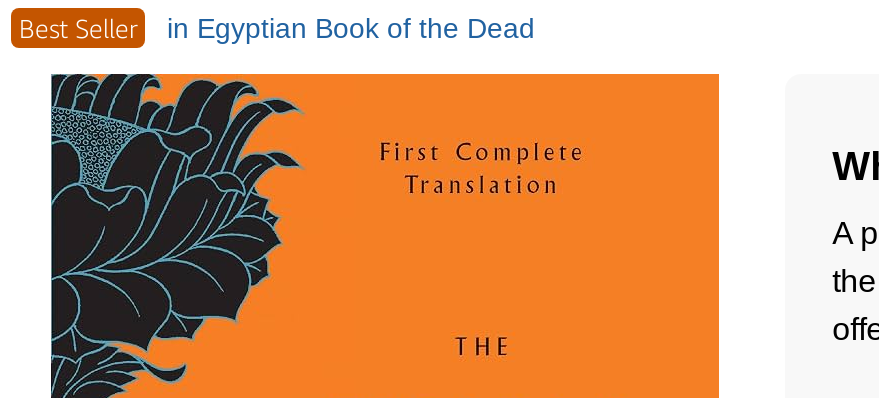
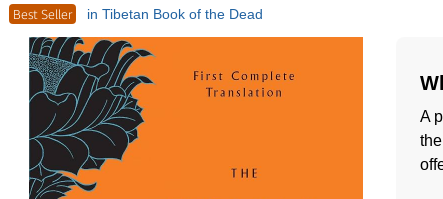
- in Egyptian Book of the Dead
+ in Tibetan Book of the Dead
